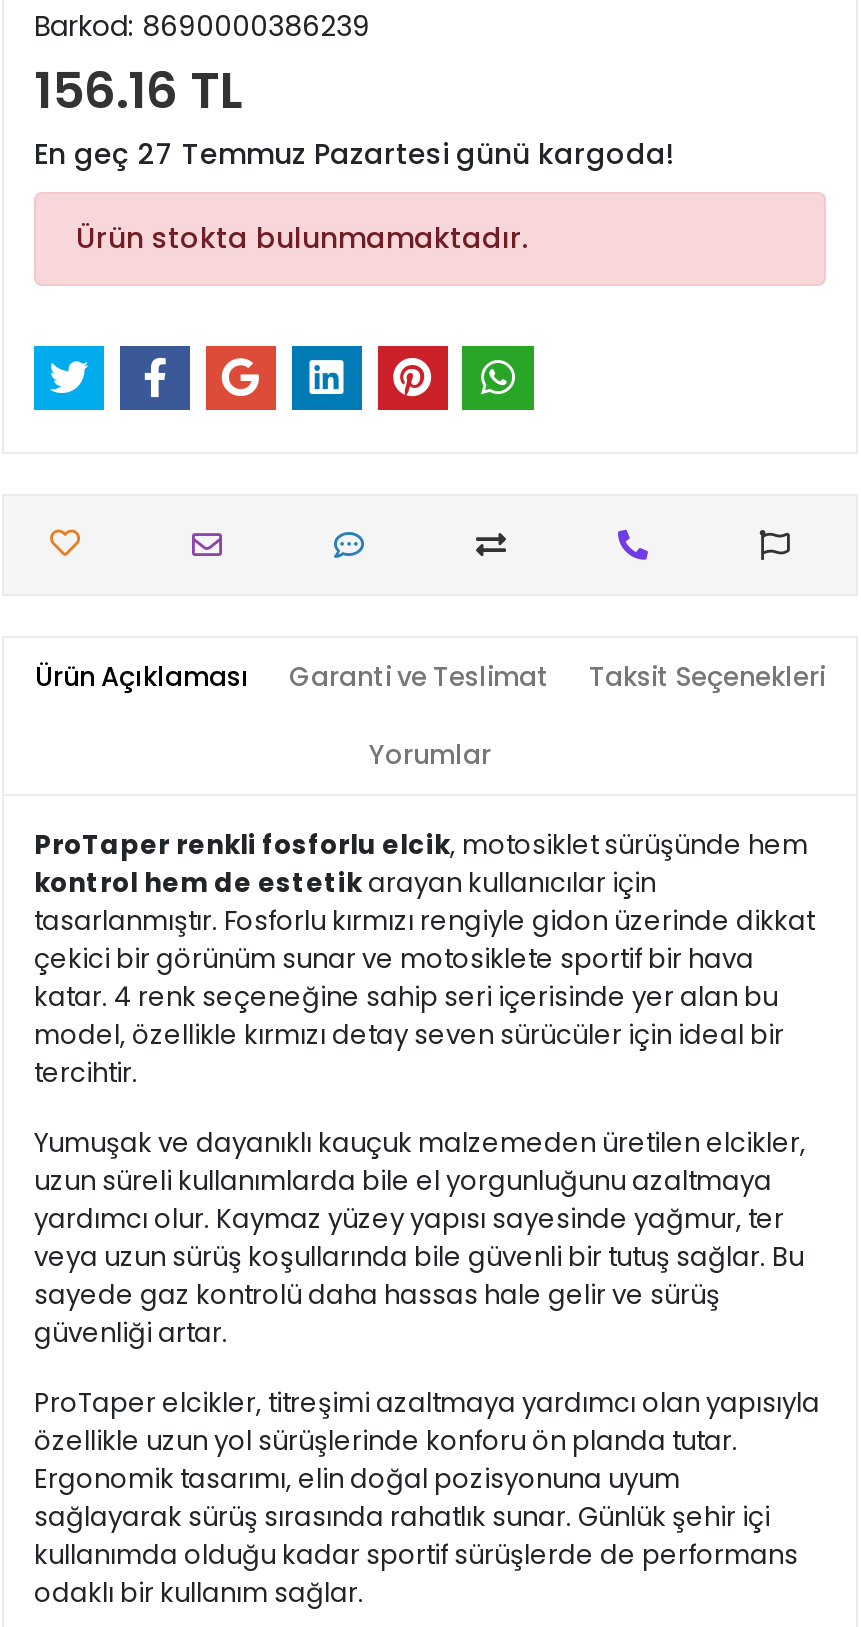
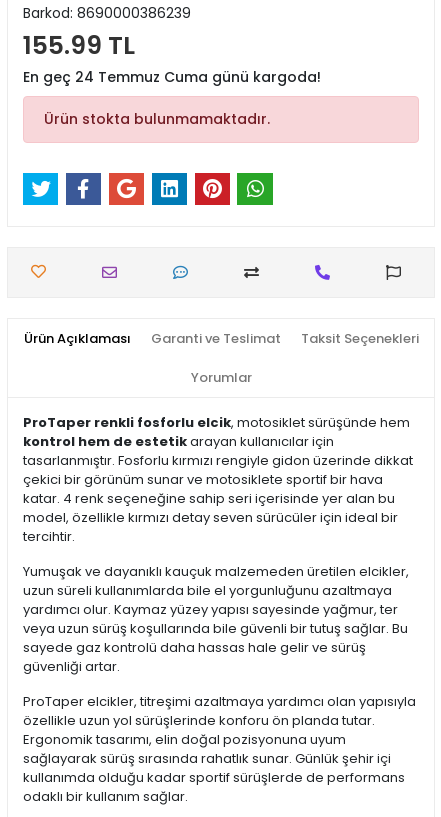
- 156.16 TL
+ 155.99 TL

- En geç 27 Temmuz Pazartesi günü kargoda!
+ En geç 24 Temmuz Cuma günü kargoda!
